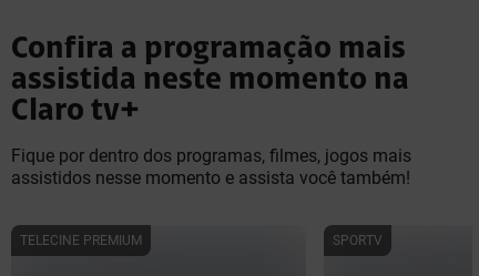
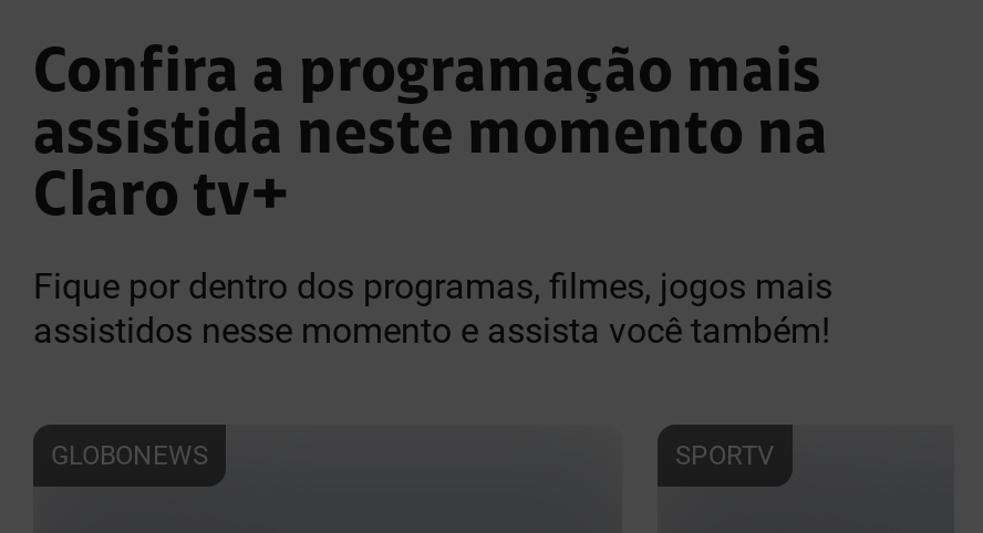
- TELECINE PREMIUM
+ GLOBONEWS
